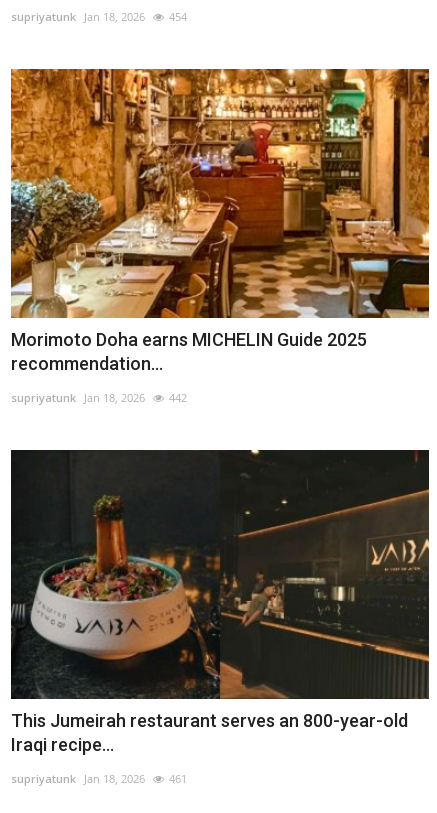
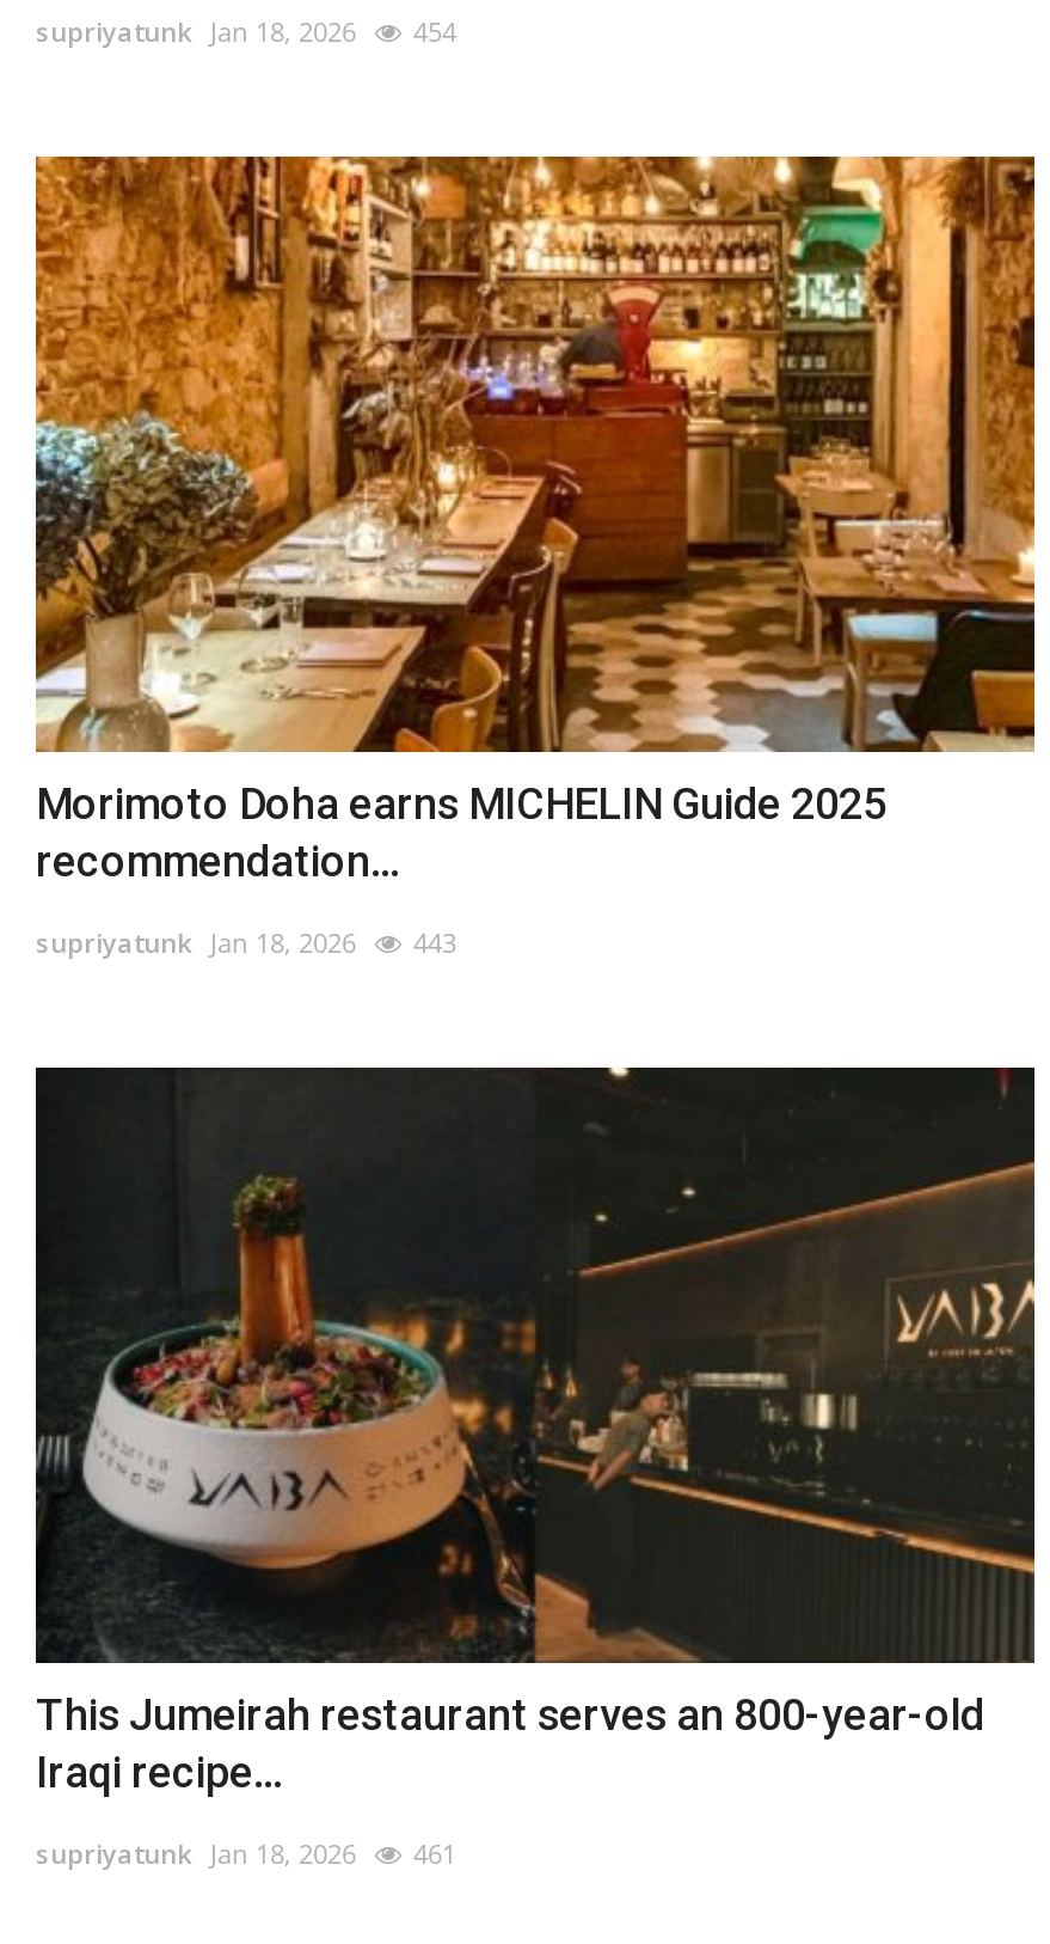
- supriyatunk Jan 18, 2026 442
+ supriyatunk Jan 18, 2026 443
